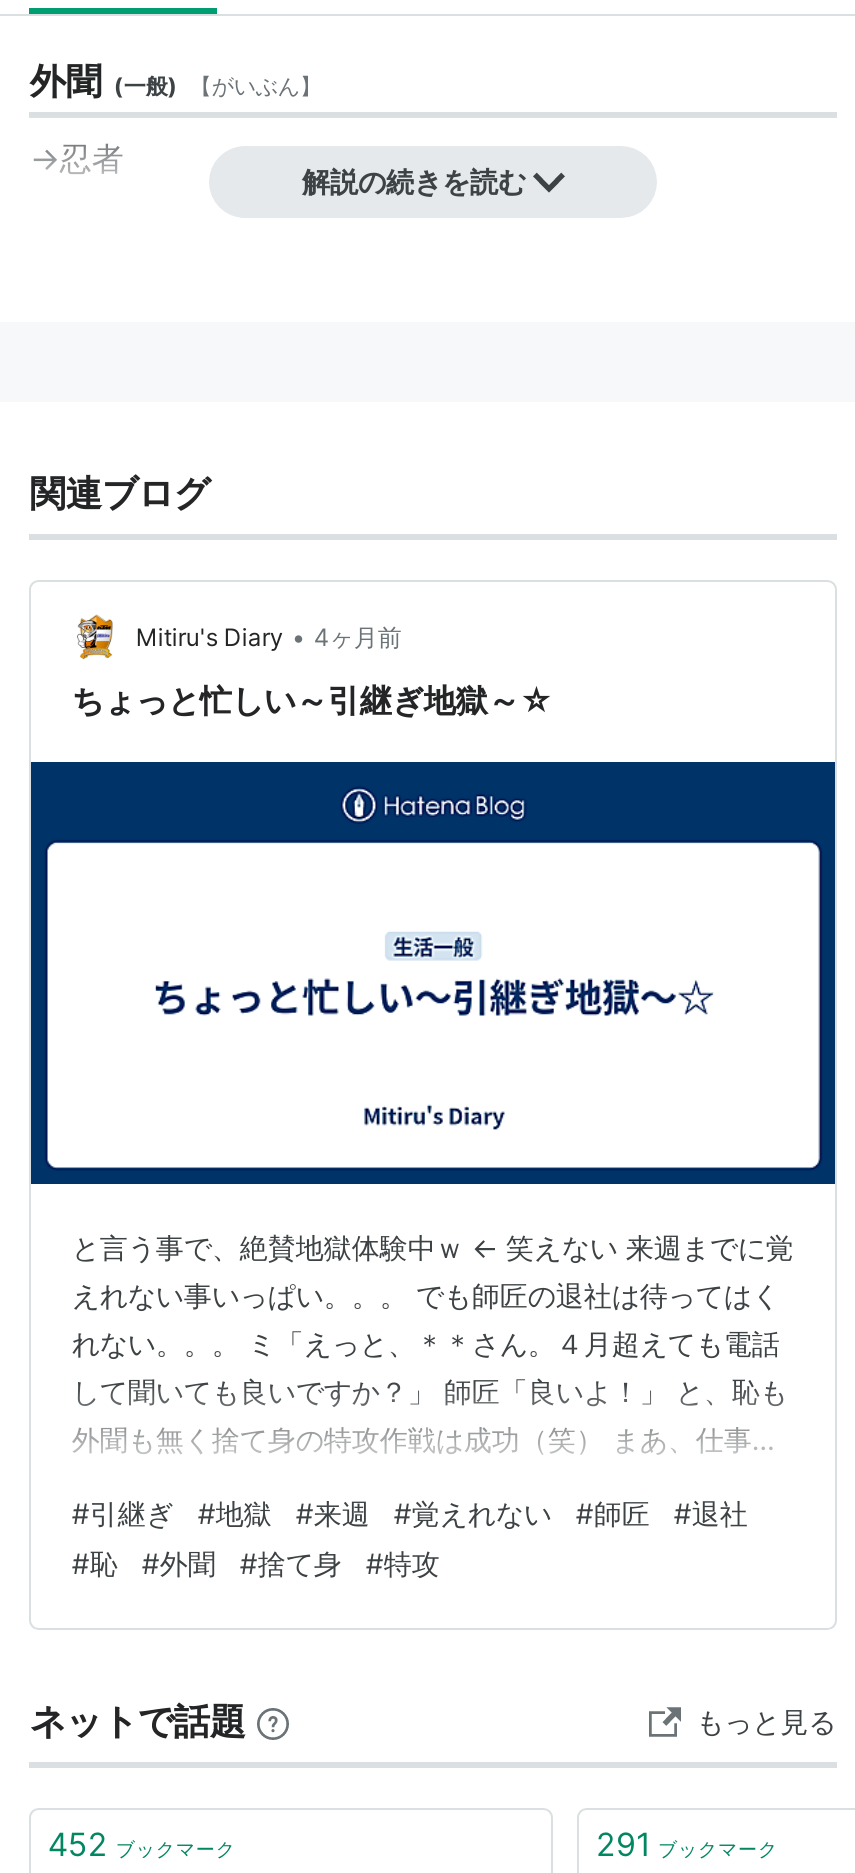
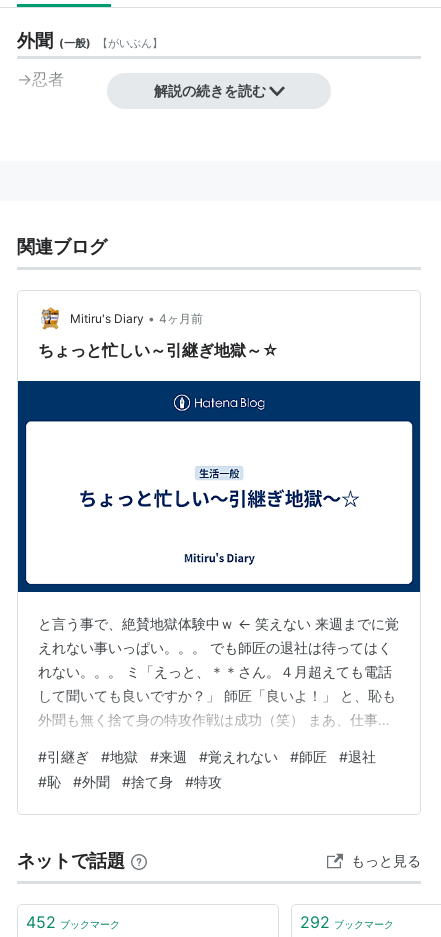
- 291 ブックマーク
+ 292 ブックマーク
